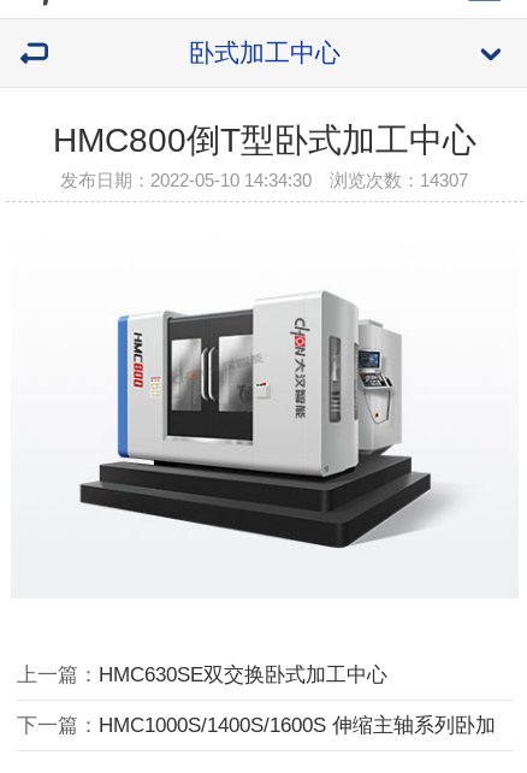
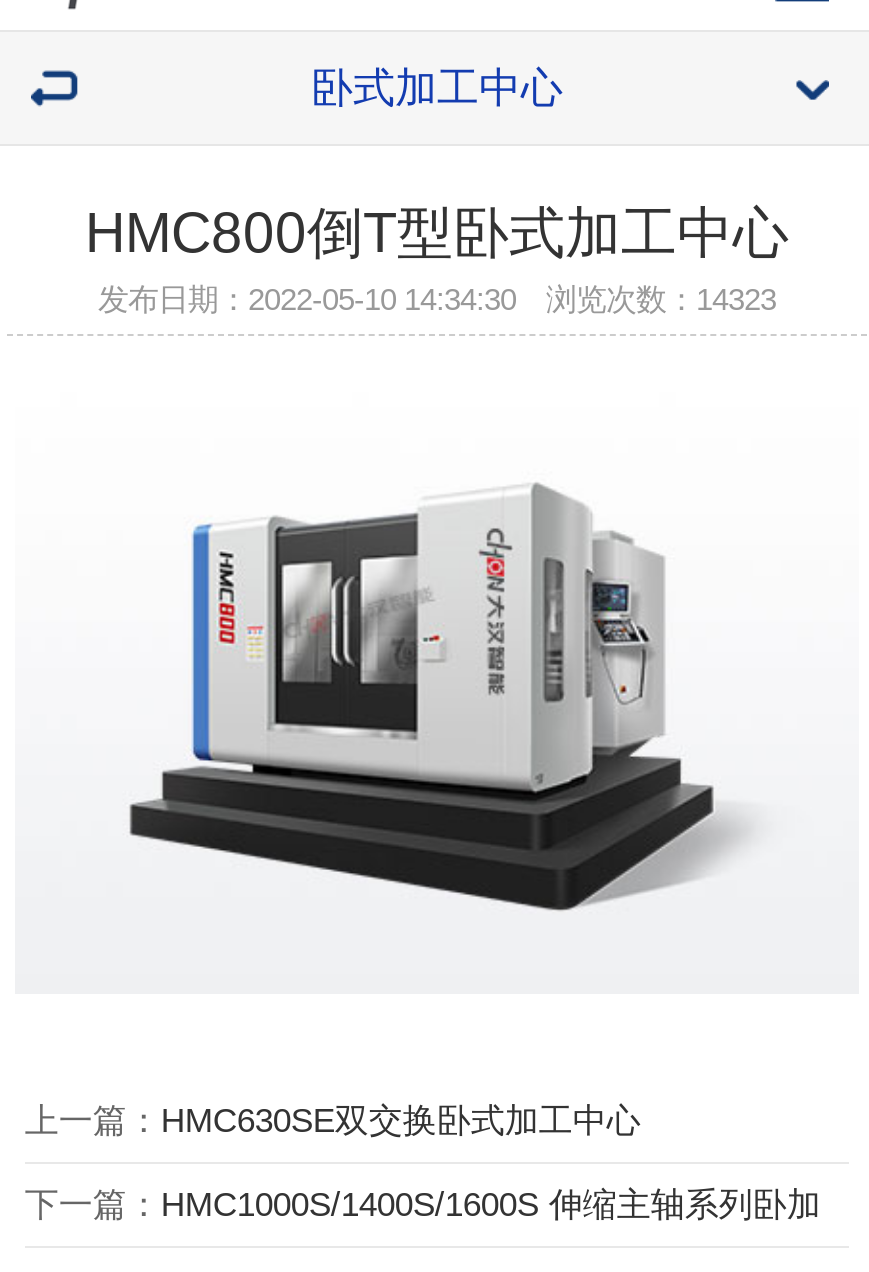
- 发布日期：2022-05-10 14:34:30 浏览次数：14307
+ 发布日期：2022-05-10 14:34:30 浏览次数：14323
